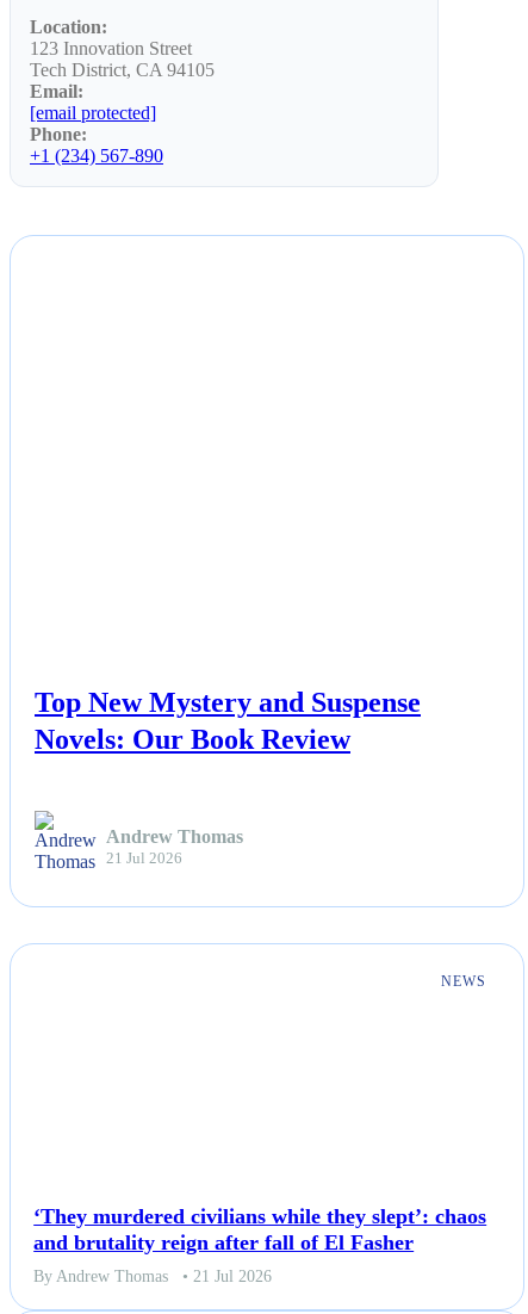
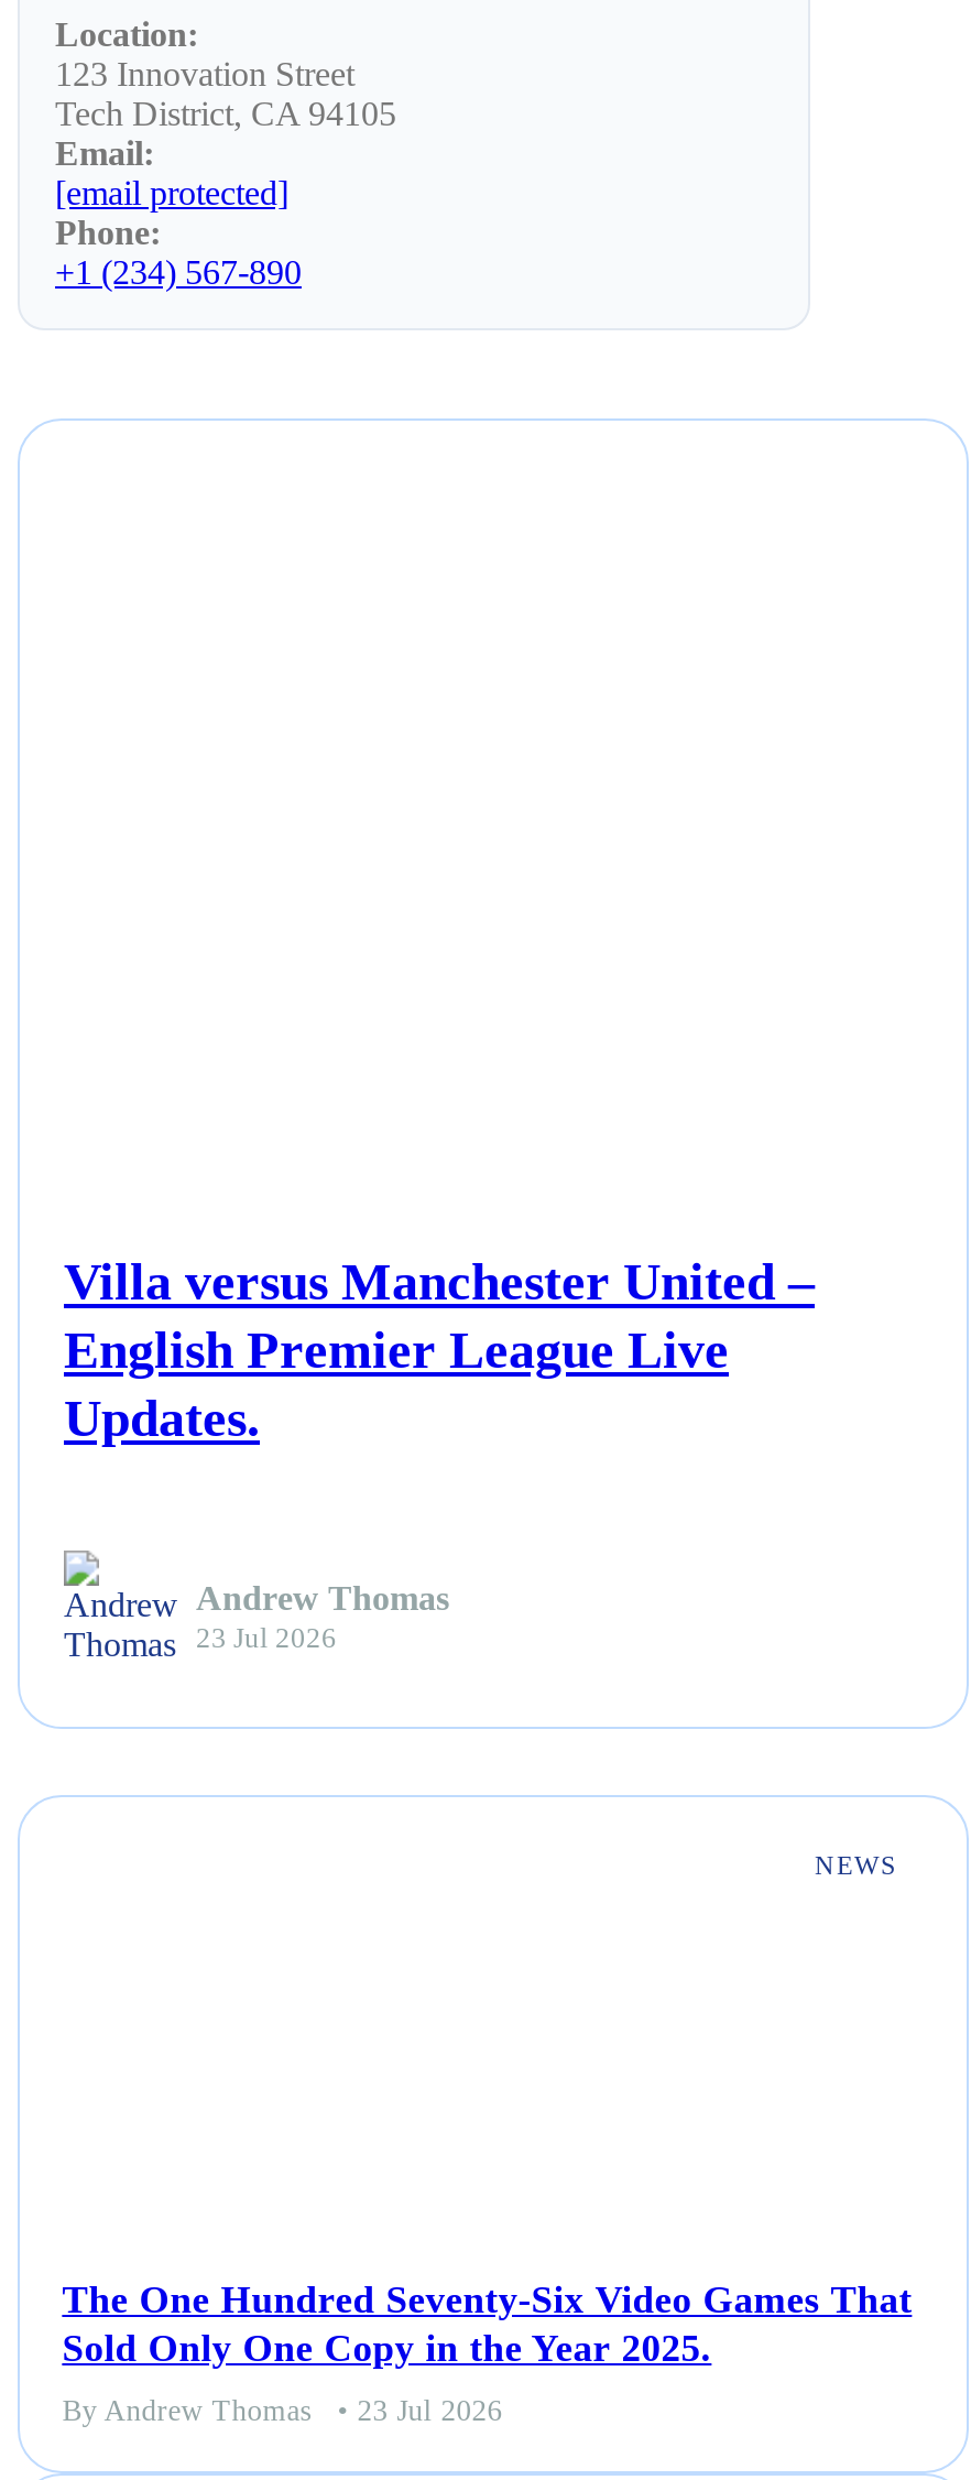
- Top New Mystery and Suspense
- Novels: Our Book Review
+ Villa versus Manchester United –
+ English Premier League Live
+ Updates.

- 21 Jul 2026
+ 23 Jul 2026

- ‘They murdered civilians while they slept’: chaos
- and brutality reign after fall of El Fasher
+ The One Hundred Seventy-Six Video Games That
+ Sold Only One Copy in the Year 2025.

- By Andrew Thomas • 21 Jul 2026
+ By Andrew Thomas • 23 Jul 2026
